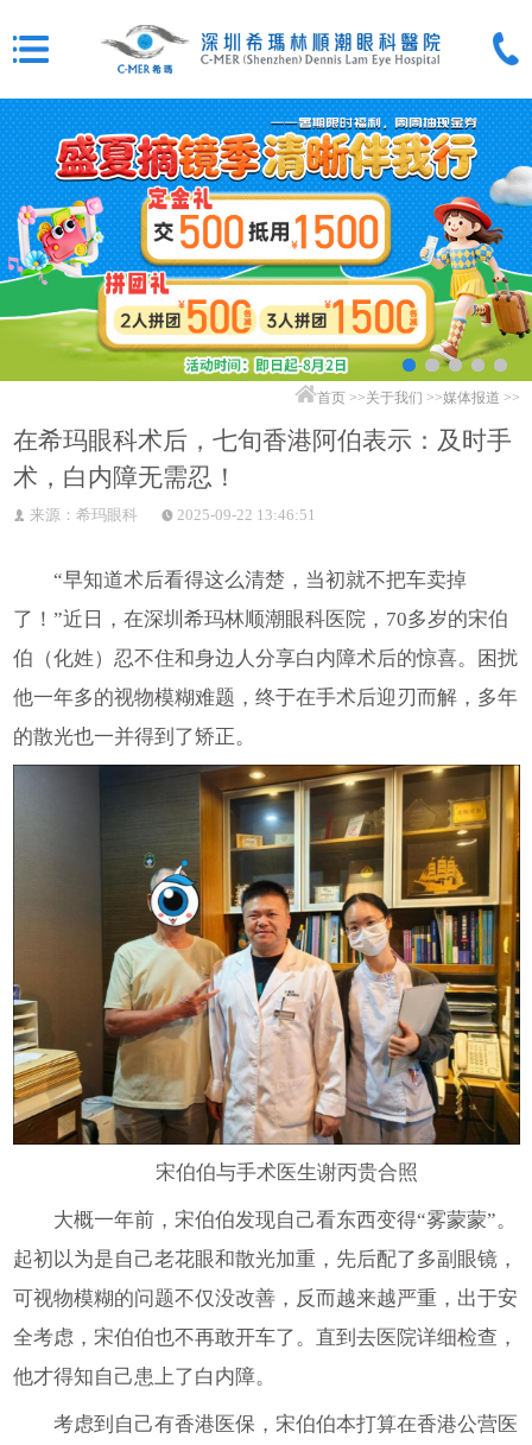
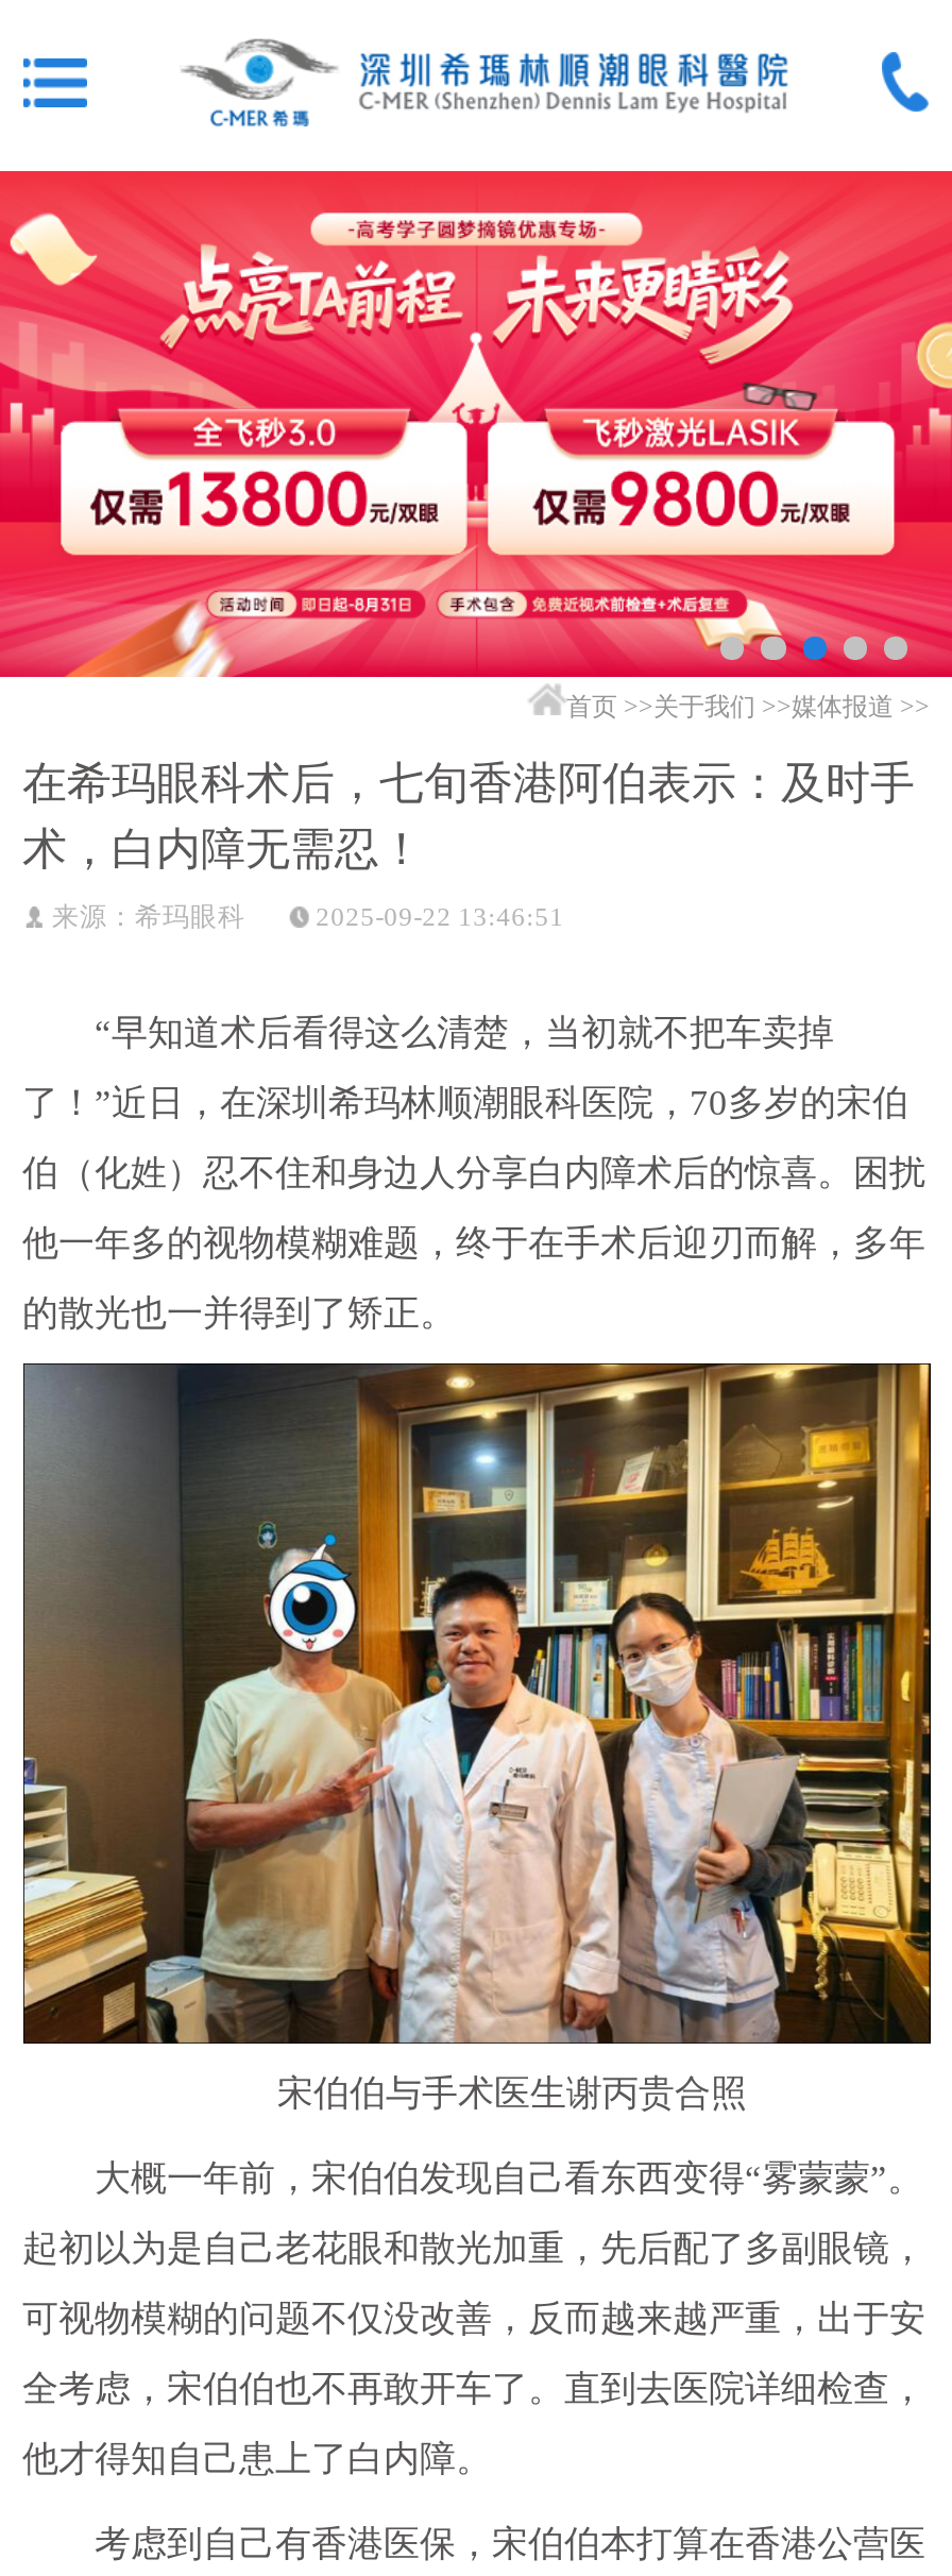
- [image]
+ [image]
